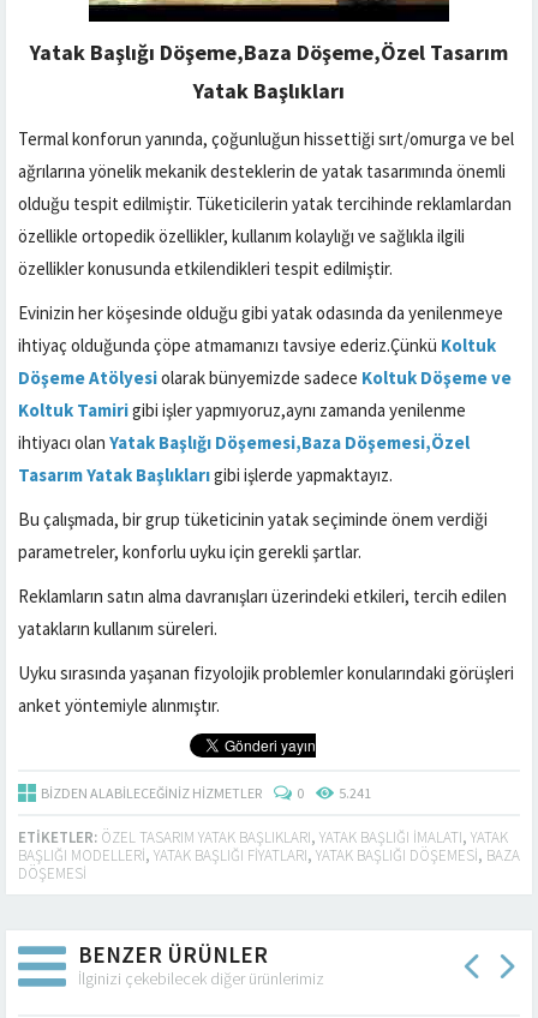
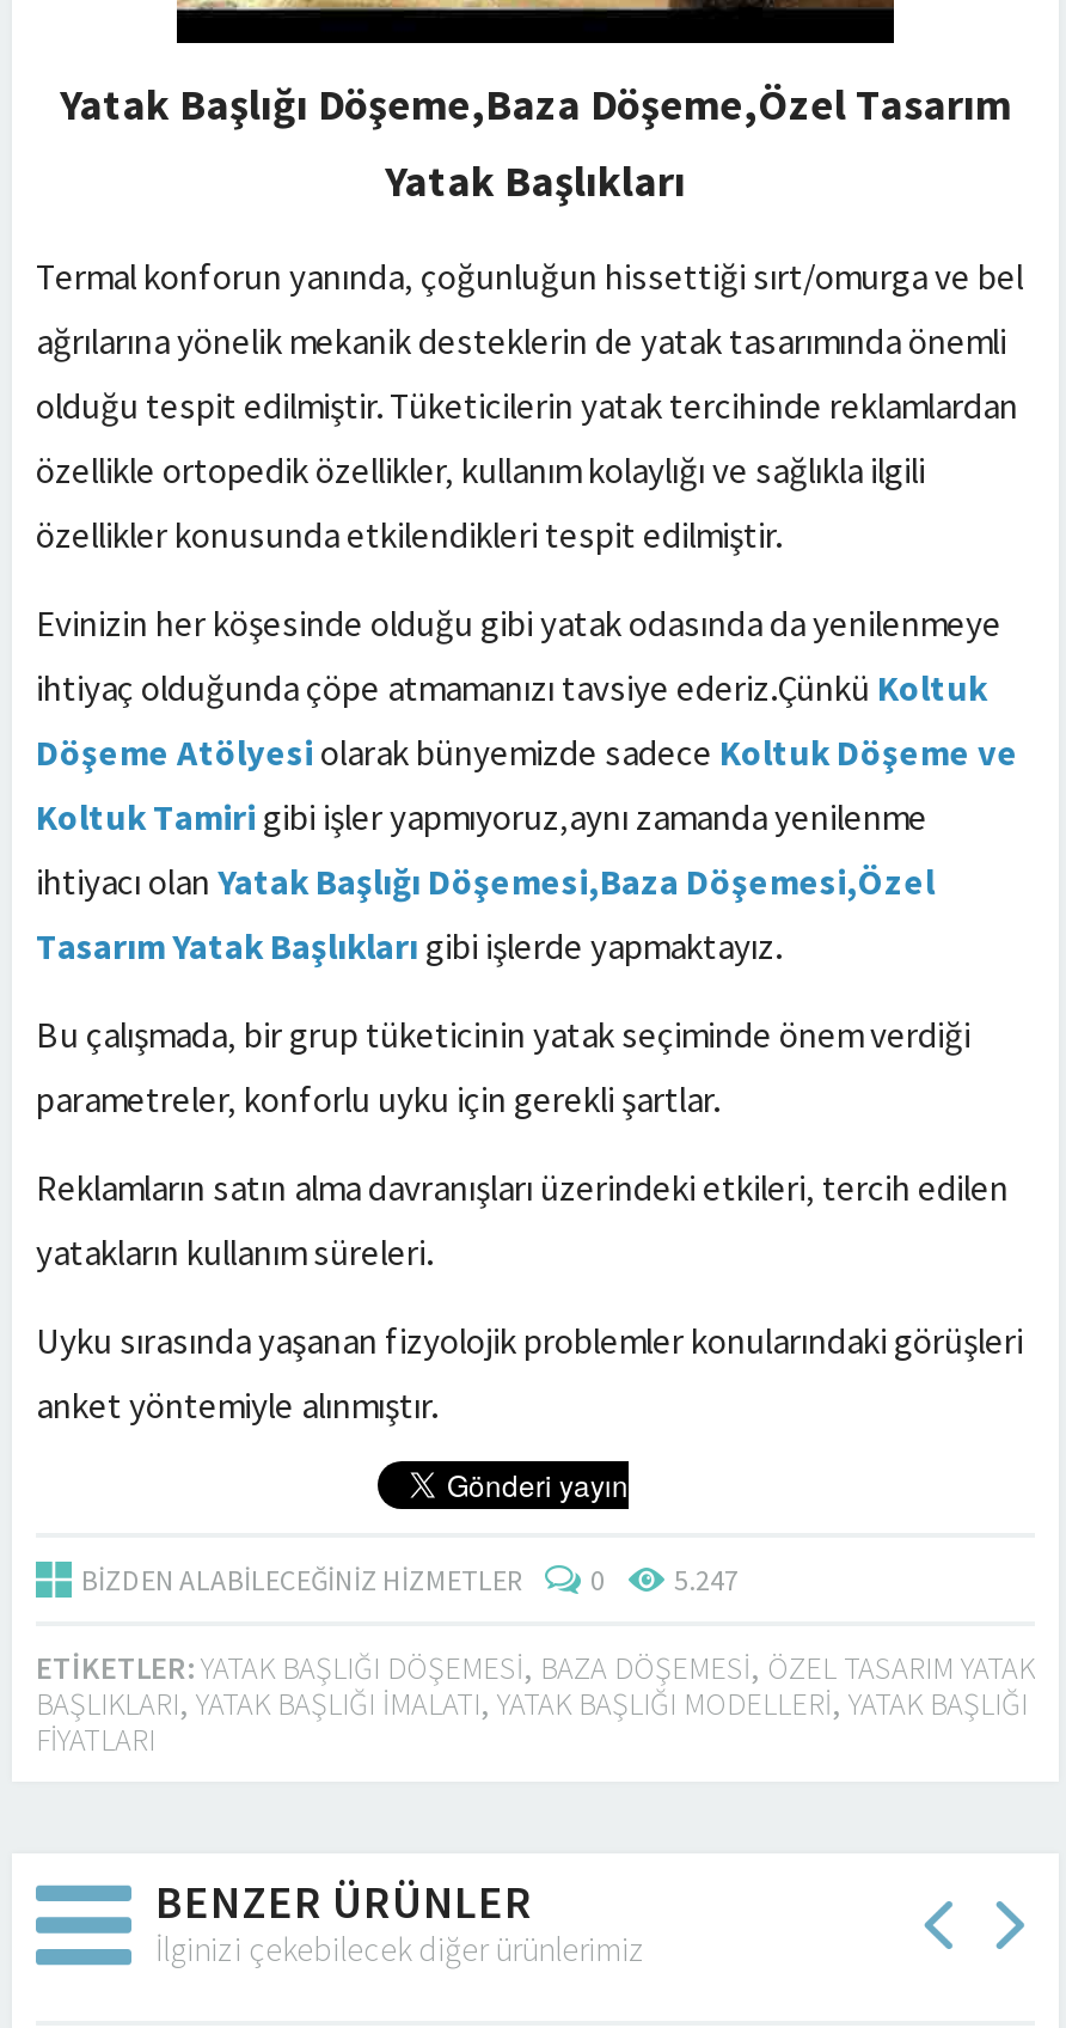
- BİZDEN ALABİLECEĞİNİZ HİZMETLER 0 5.241
+ BİZDEN ALABİLECEĞİNİZ HİZMETLER 0 5.247

- ETIKETLER: ÖZEL TASARIM YATAK BAŞLIKLARI, YATAK BAŞLIĞI İMALATI, YATAK
- BAŞLIĞI MODELLERI, YATAK BAŞLIĞI FIYATLARI, YATAK BAŞLIĞI DÖŞEMESI, BAZA
- DÖŞEMESI
+ ETIKETLER: YATAK BAŞLIĞI DÖŞEMESI, BAZA DÖŞEMESI, ÖZEL TASARIM YATAK
+ BAŞLIKLARI, YATAK BAŞLIĞI İMALATI, YATAK BAŞLIĞI MODELLERI, YATAK BAŞLIĞI
+ FIYATLARI
